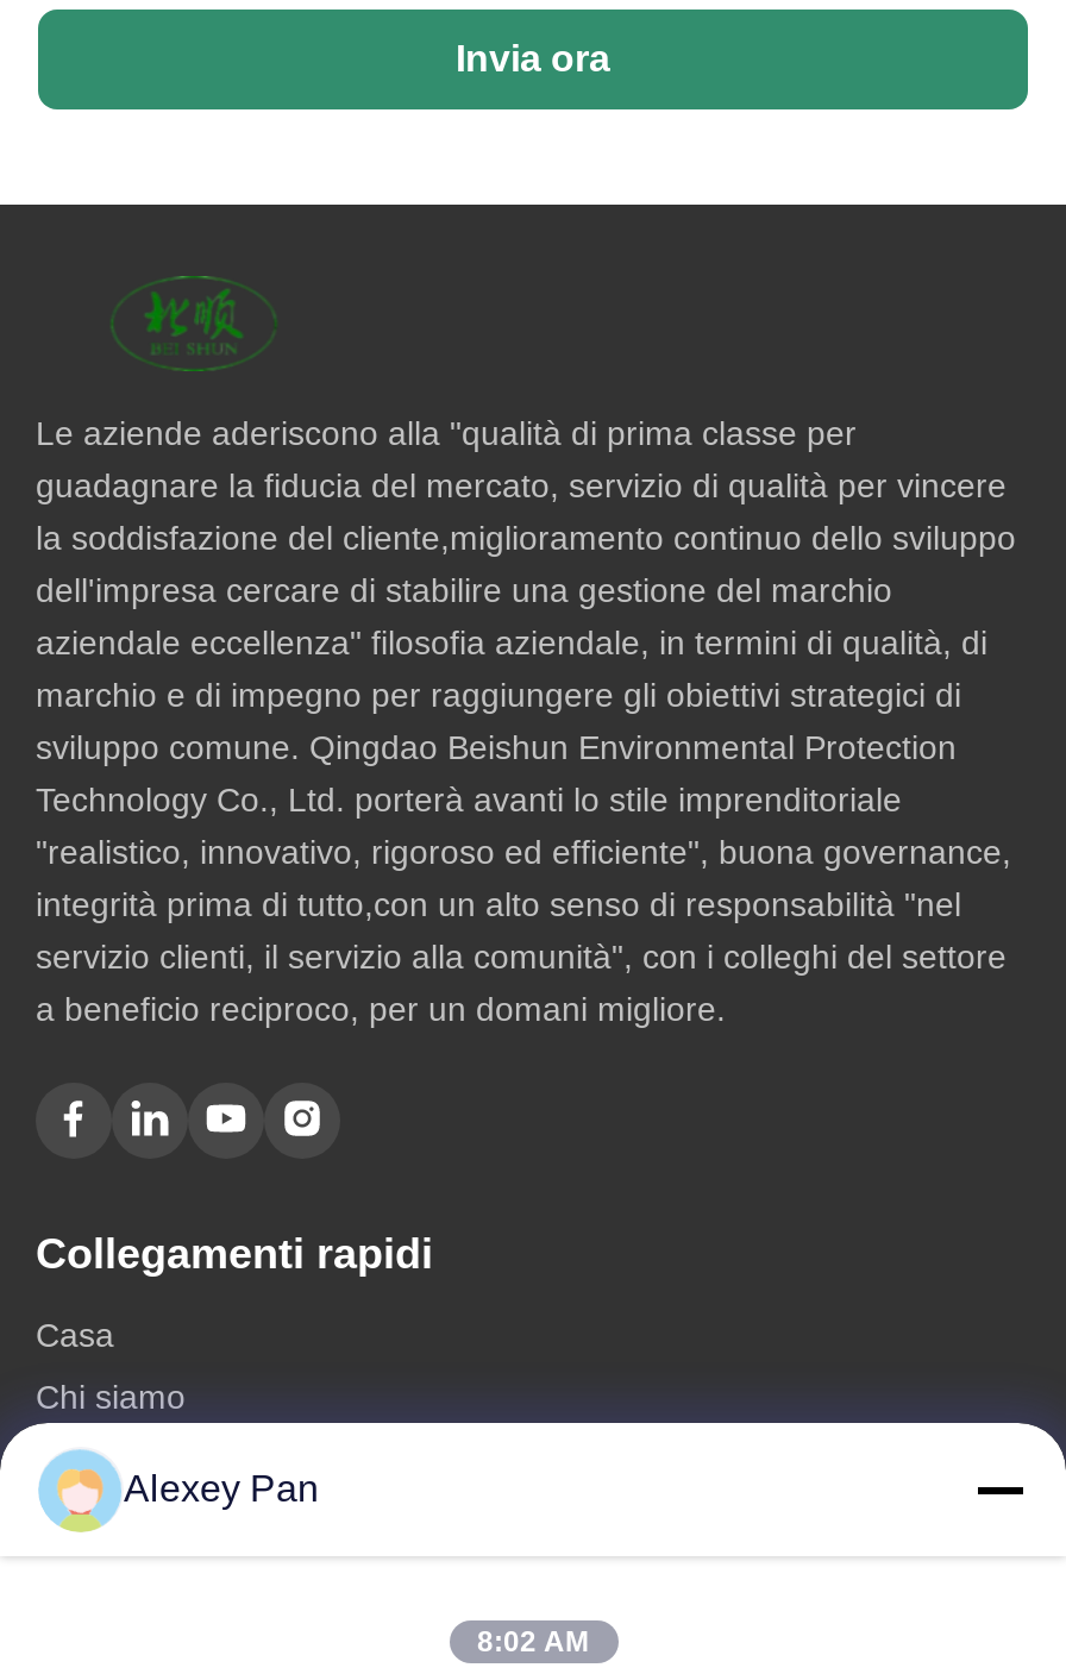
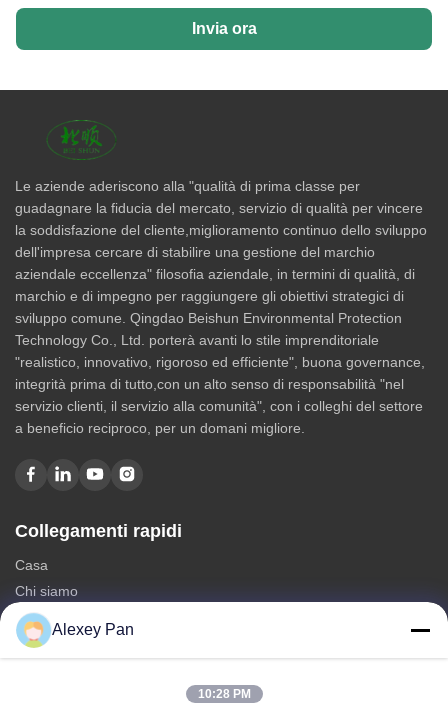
- 8:02 AM
+ 10:28 PM
